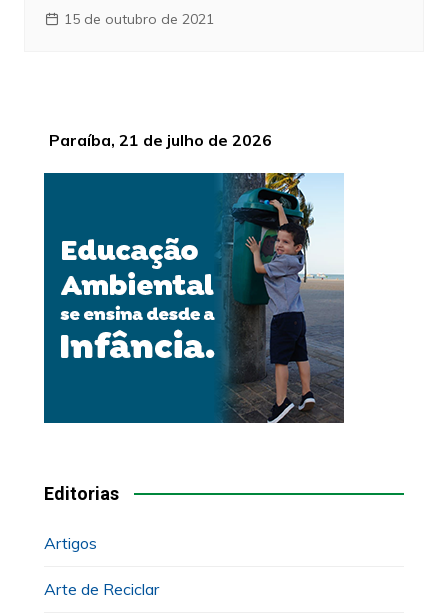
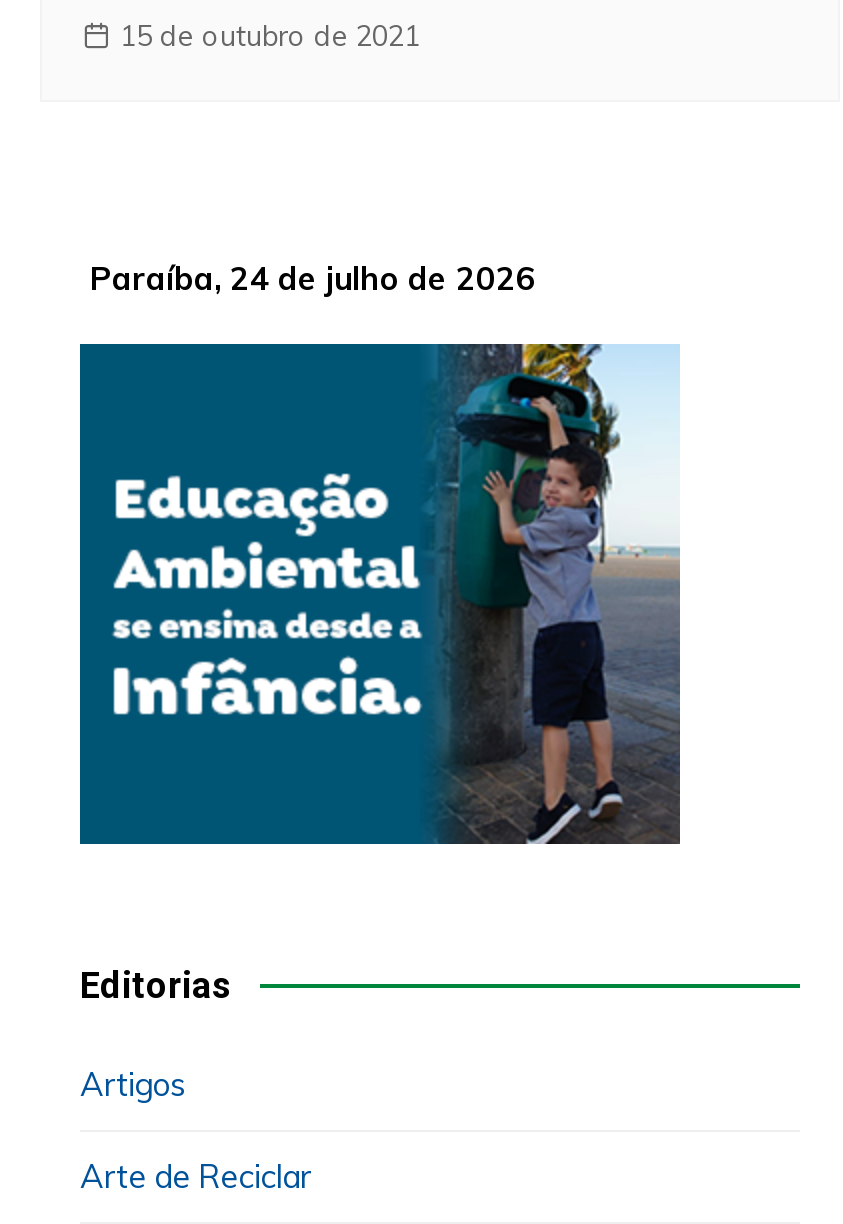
- Paraíba, 21 de julho de 2026
+ Paraíba, 24 de julho de 2026
